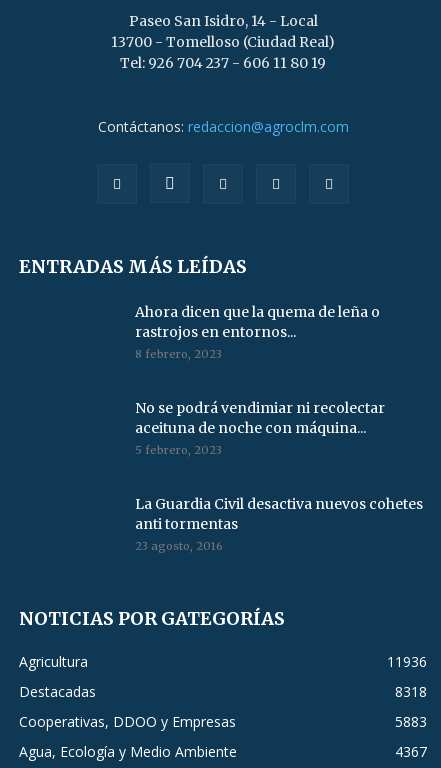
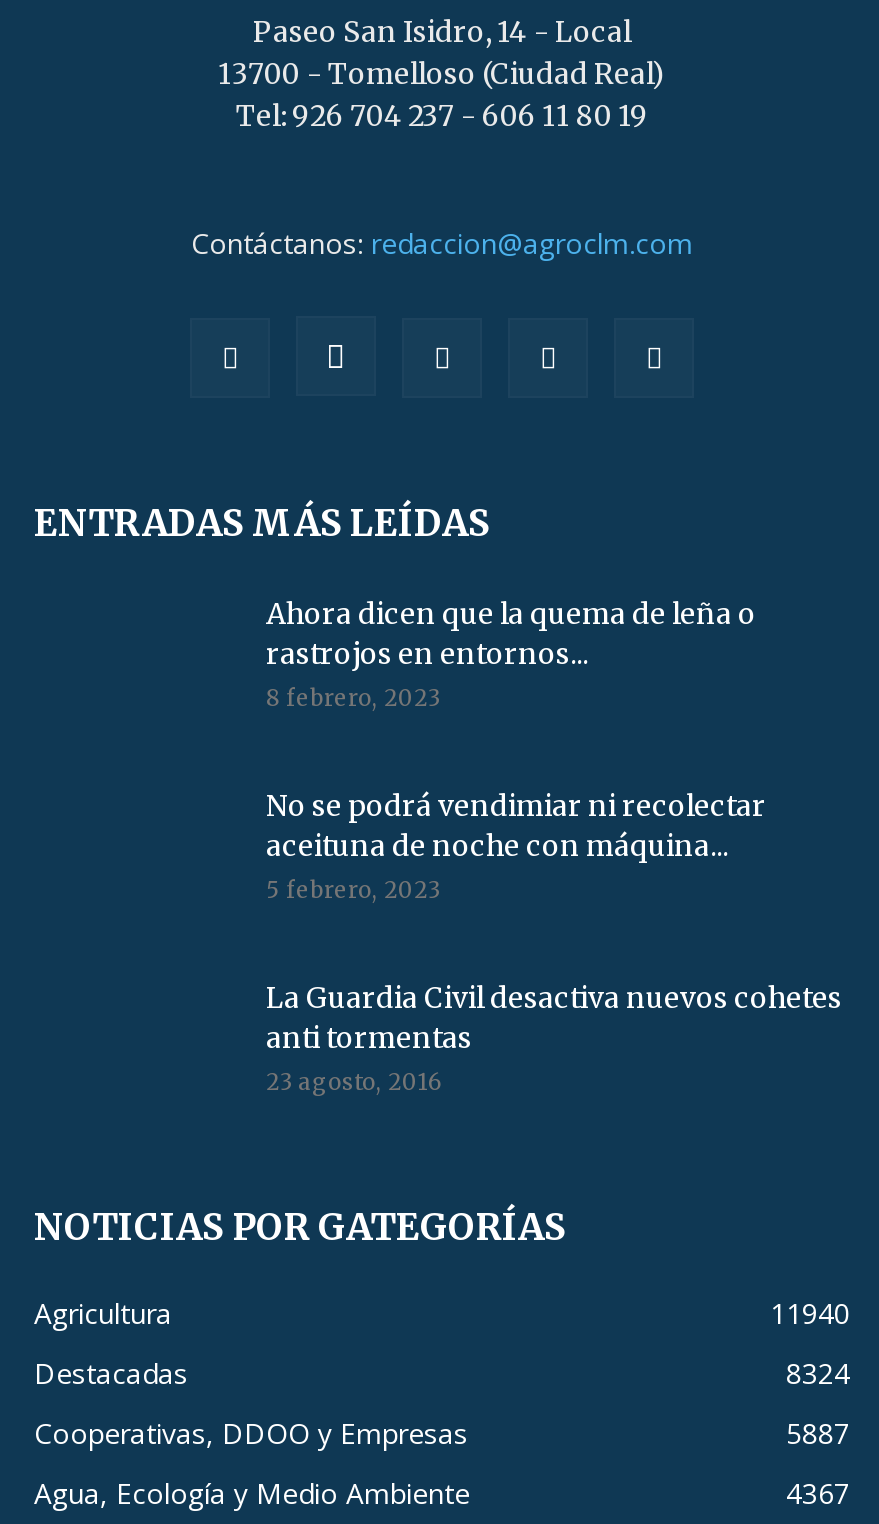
- 11936
+ 11940

- 8318
+ 8324

- 5883
+ 5887
